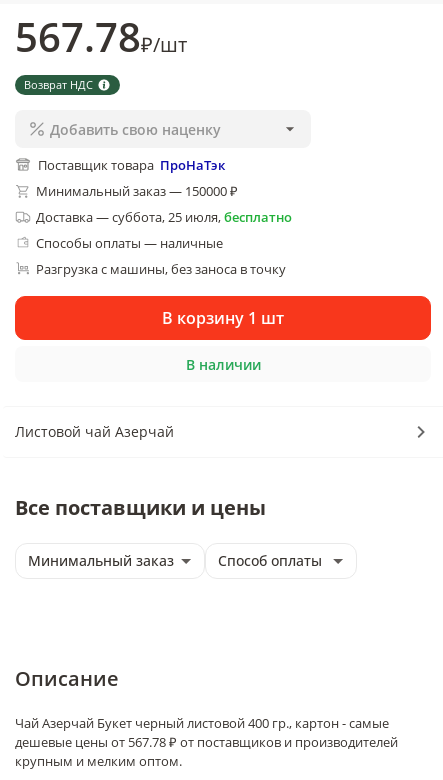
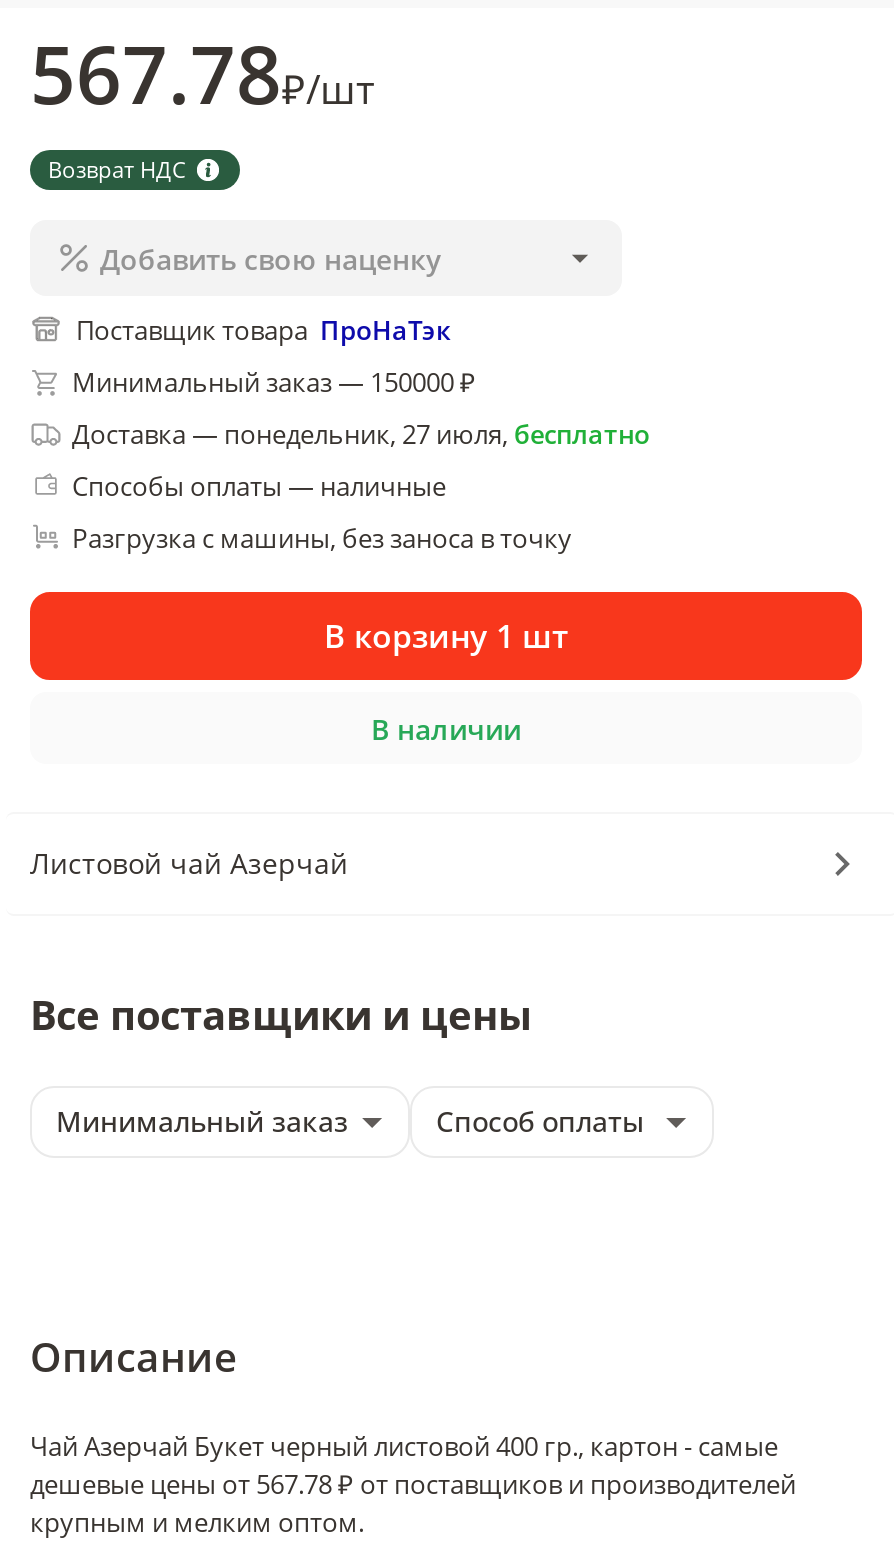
- Доставка — суббота, 25 июля, бесплатно
+ Доставка — понедельник, 27 июля, бесплатно
